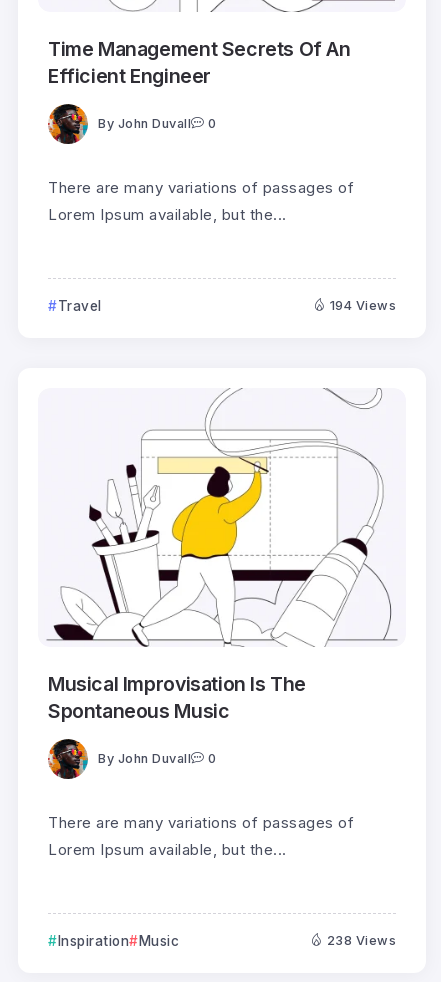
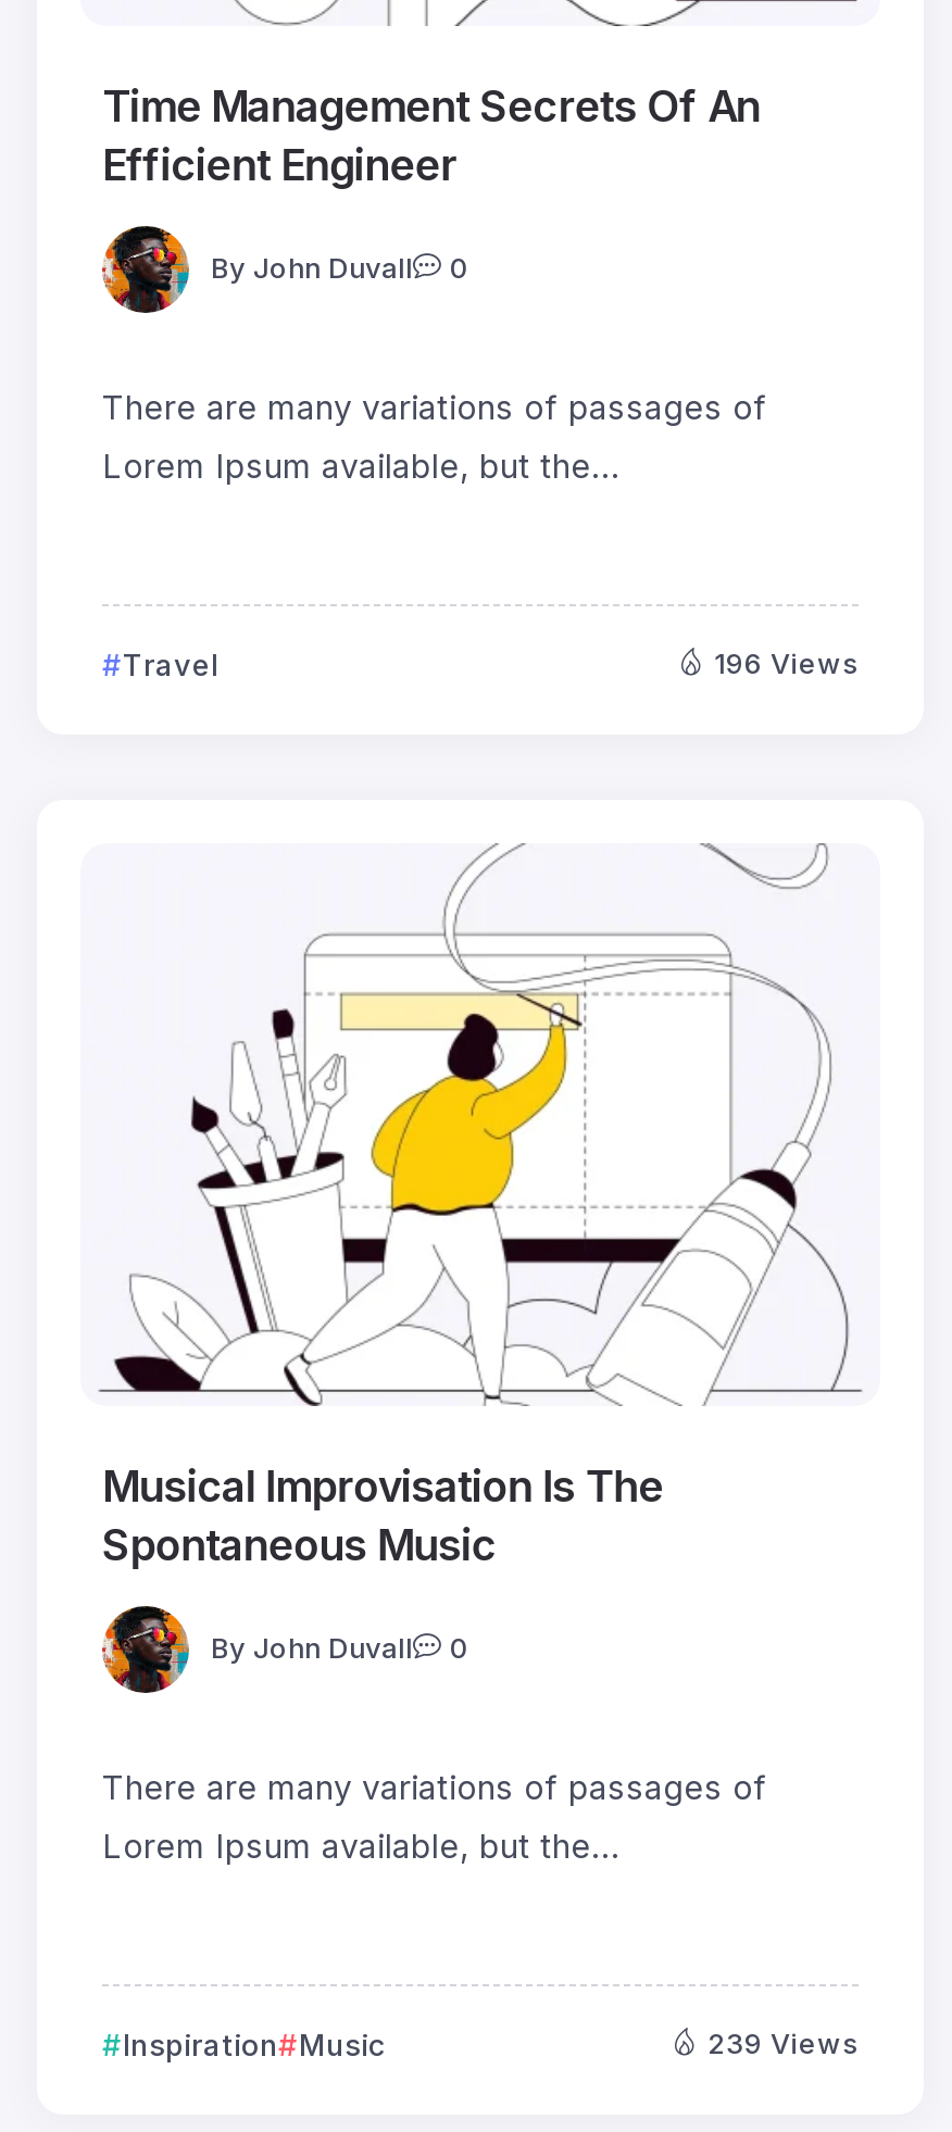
- 194 Views
+ 196 Views

- 238 Views
+ 239 Views
